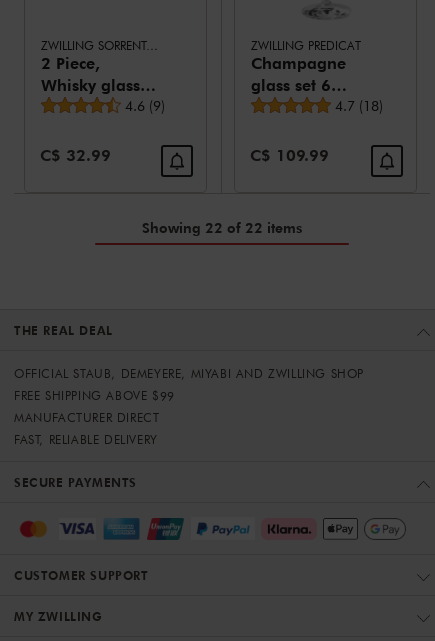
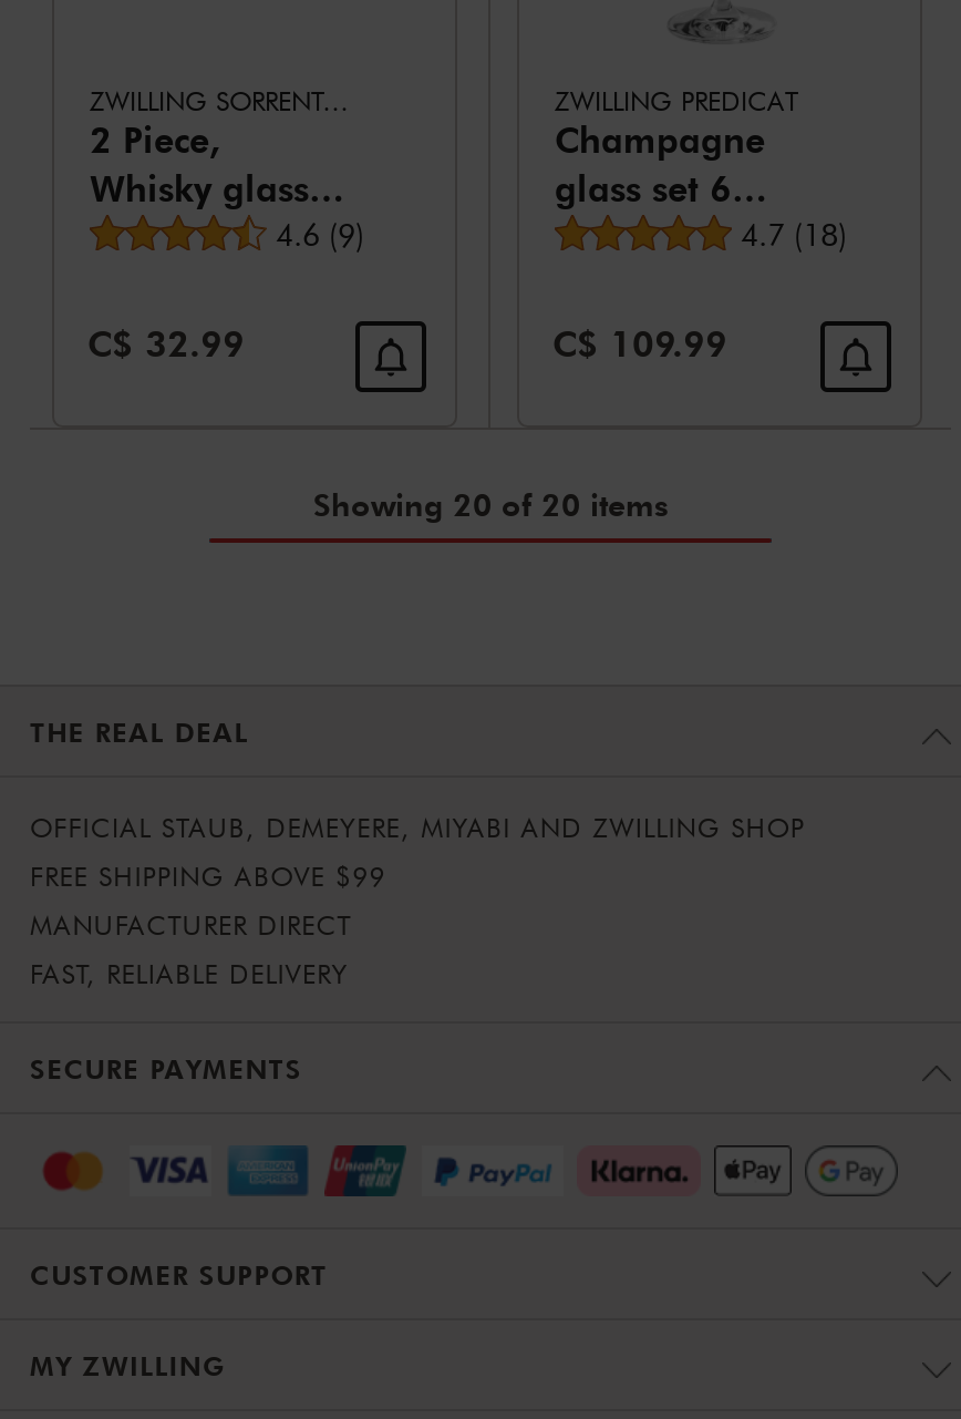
- Showing 22 of 22 items
+ Showing 20 of 20 items
